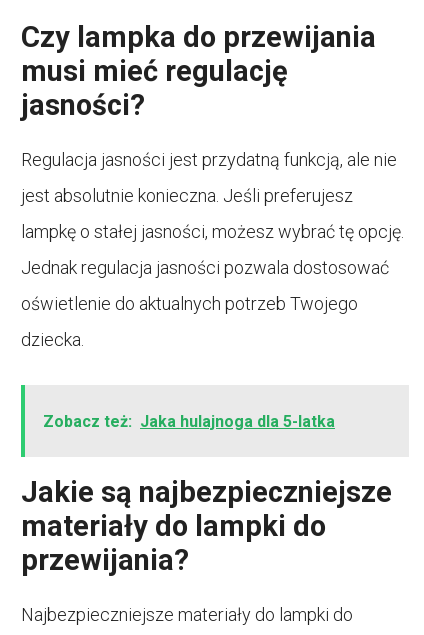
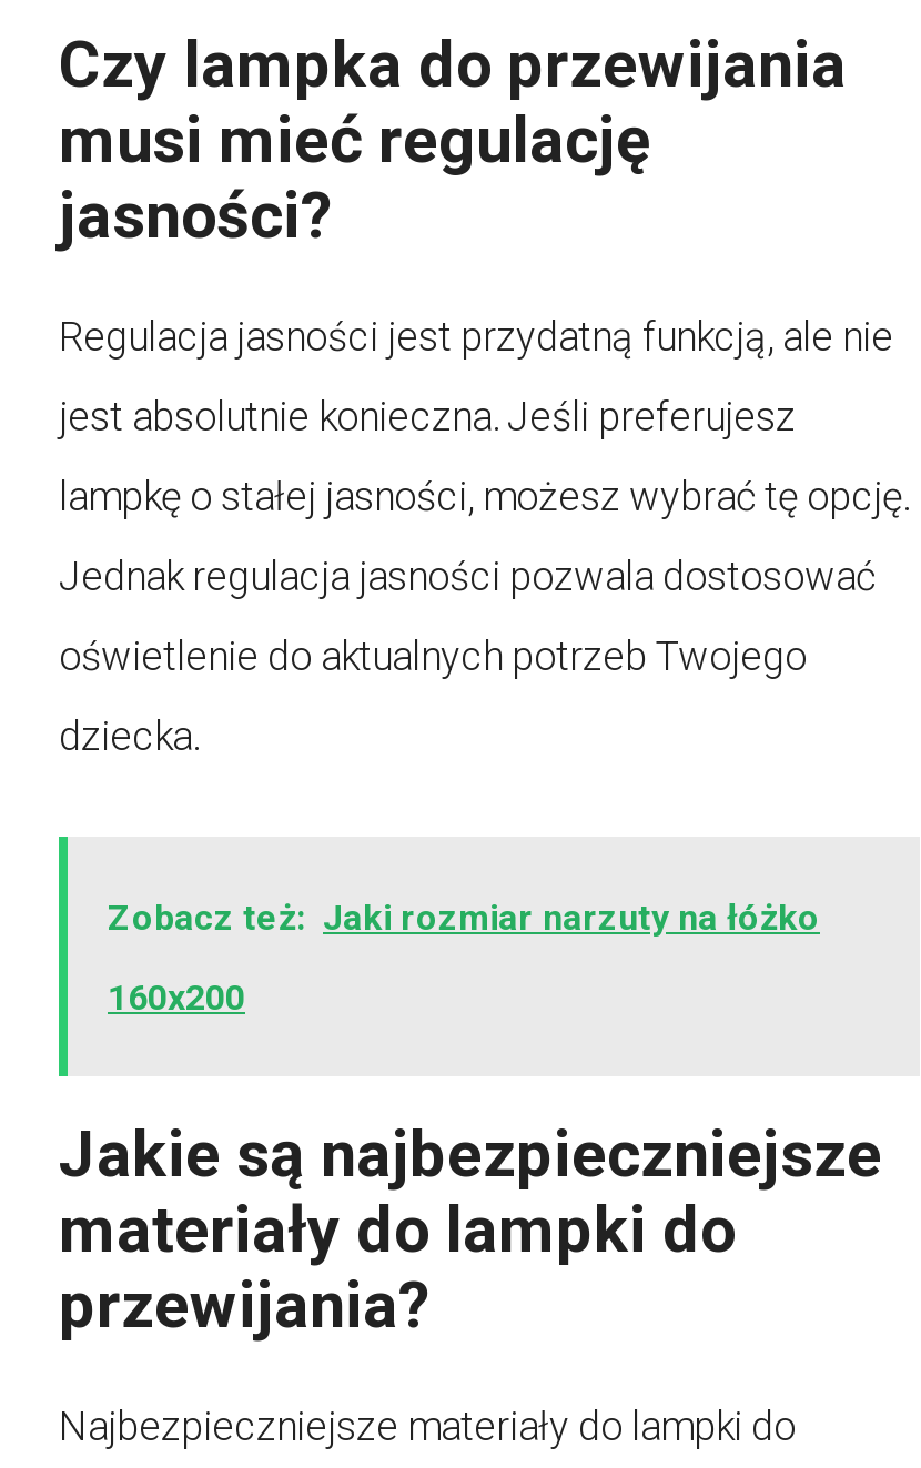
- Zobacz też: Jaka hulajnoga dla 5-latka
+ Zobacz też: Jaki rozmiar narzuty na łóżko
+ 160x200
